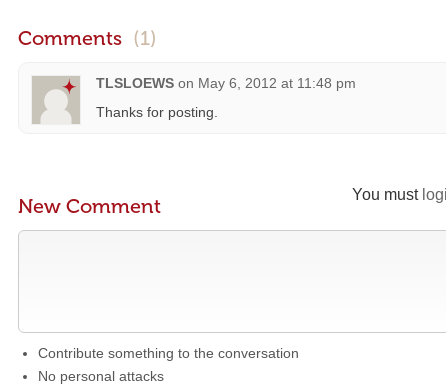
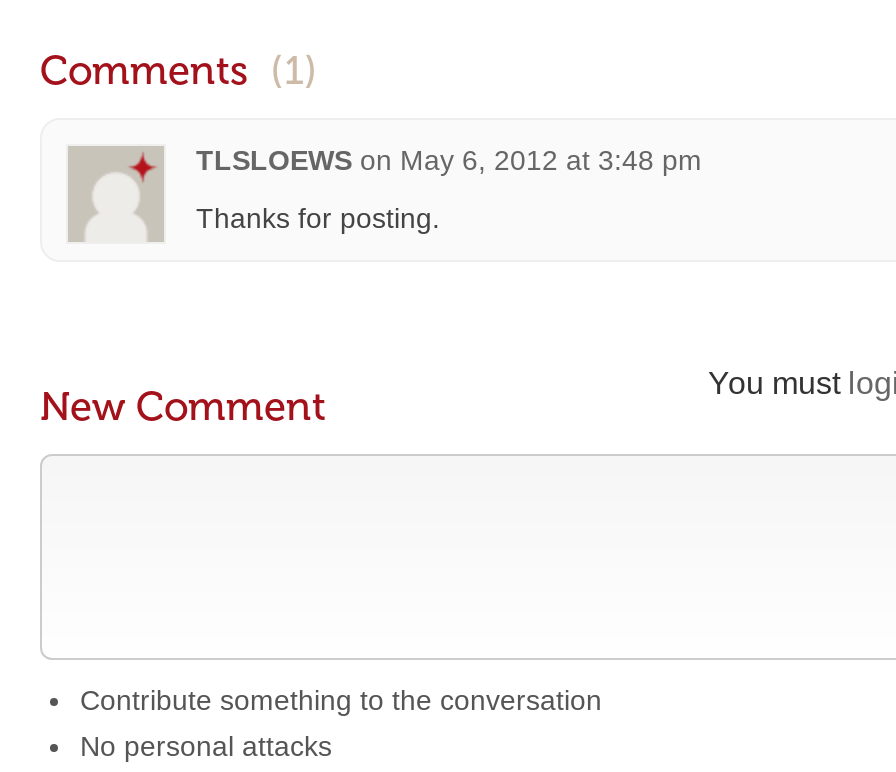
- TLSLOEWS on May 6, 2012 at 11:48 pm
+ TLSLOEWS on May 6, 2012 at 3:48 pm
